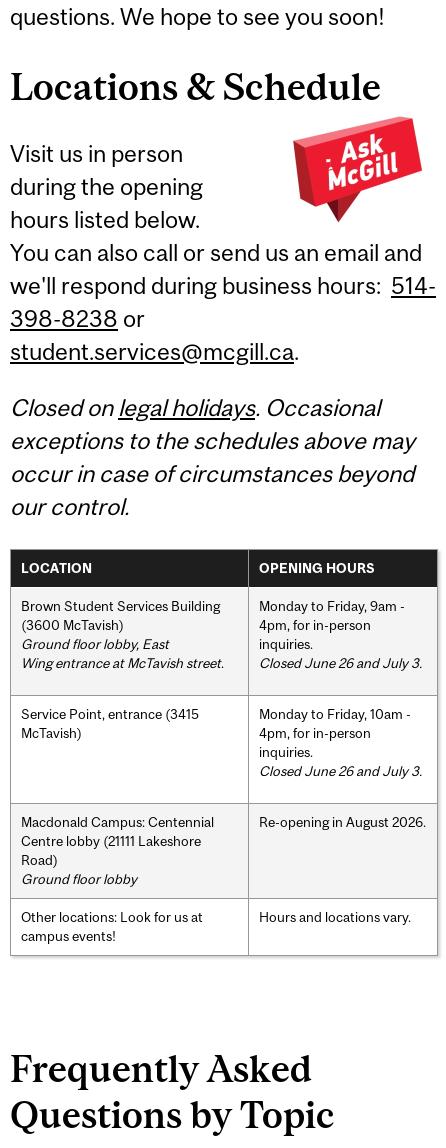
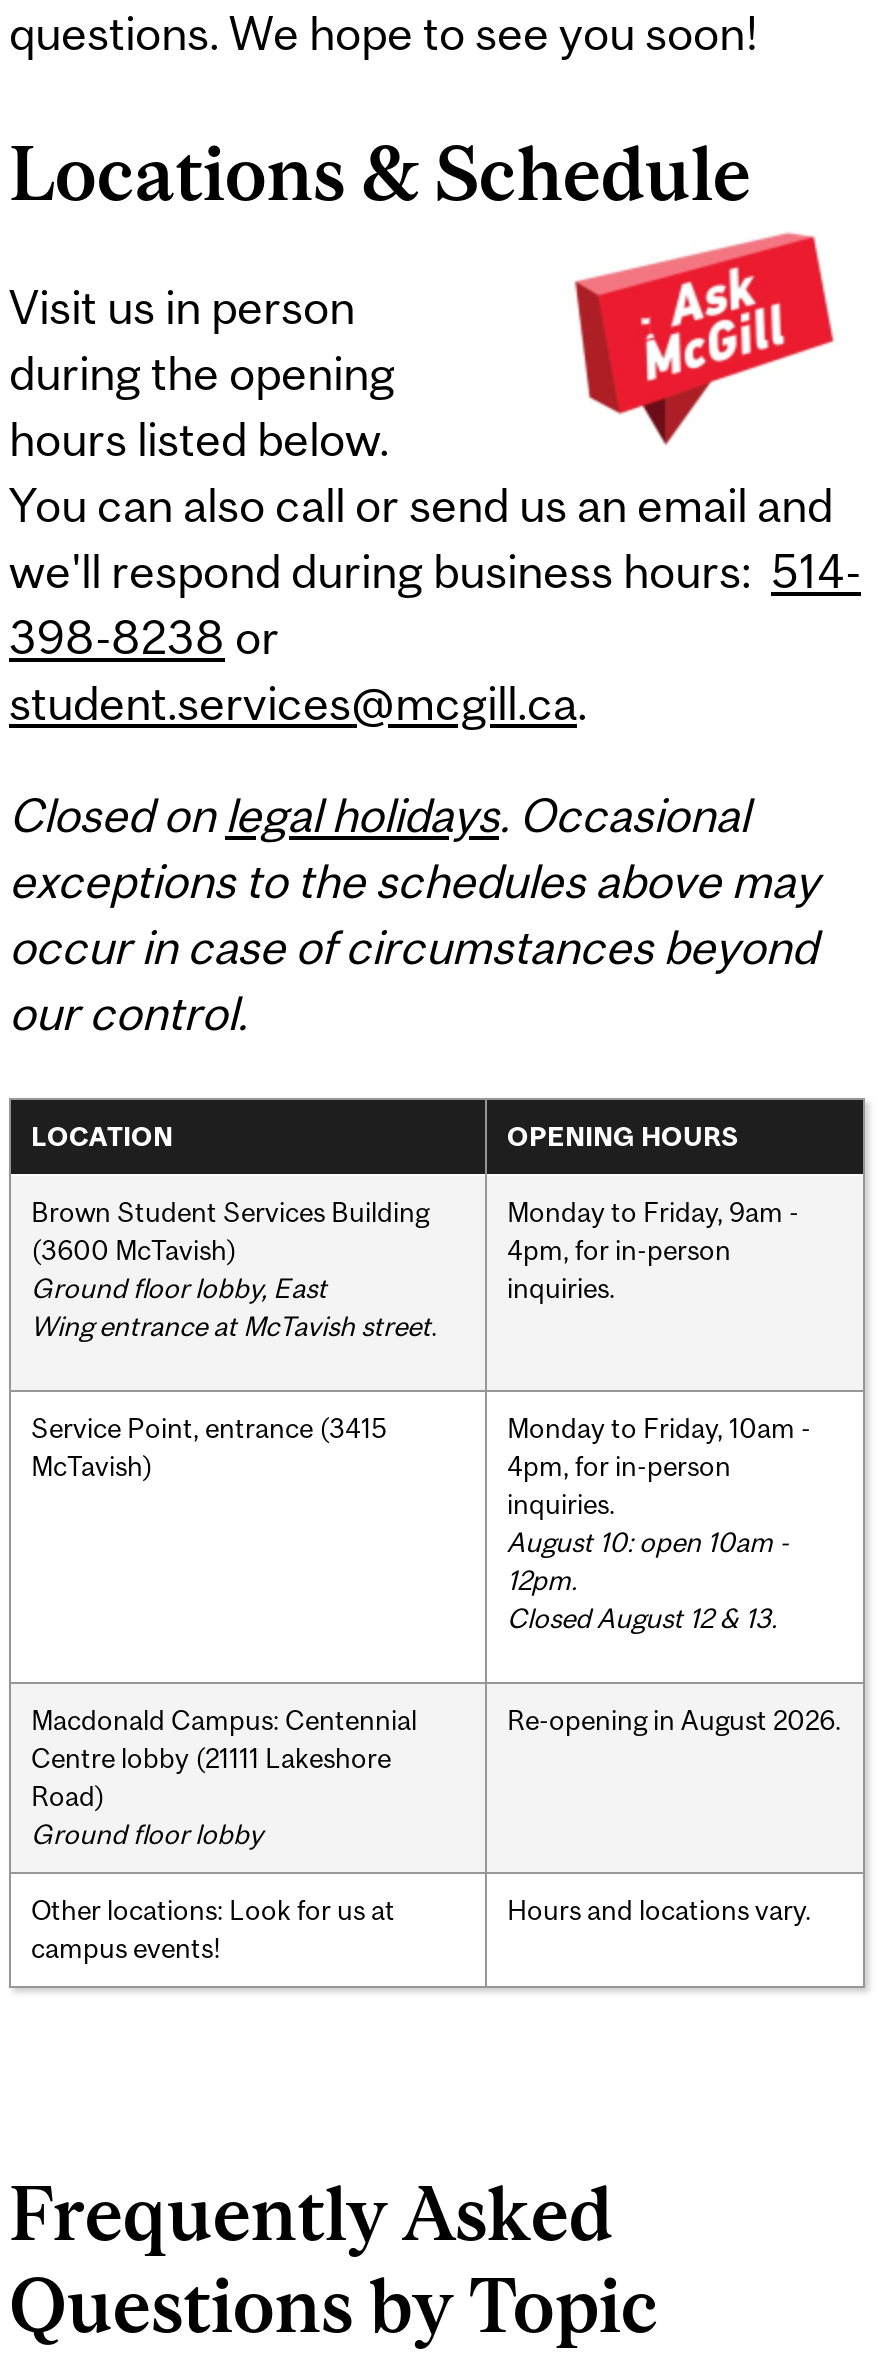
- Closed June 26 and July 3.

- Closed June 26 and July 3.
+ August 10: open 10am -
+ 12pm.
+ Closed August 12 & 13.
